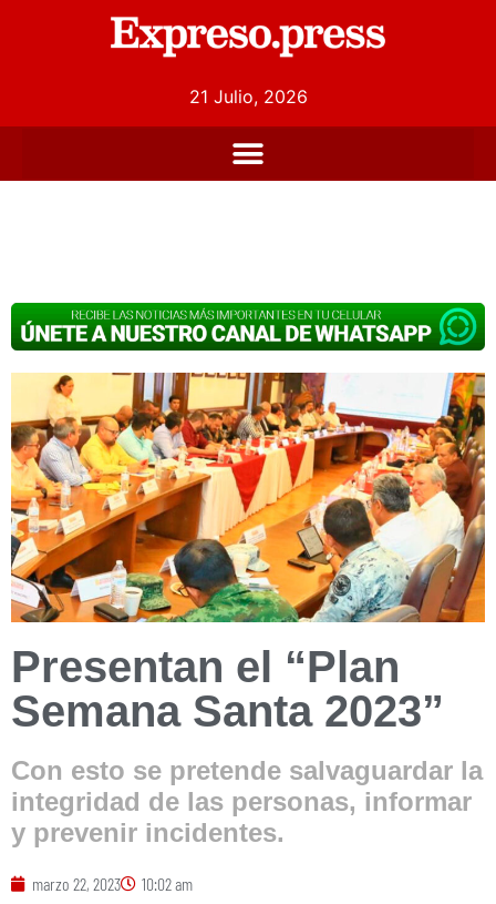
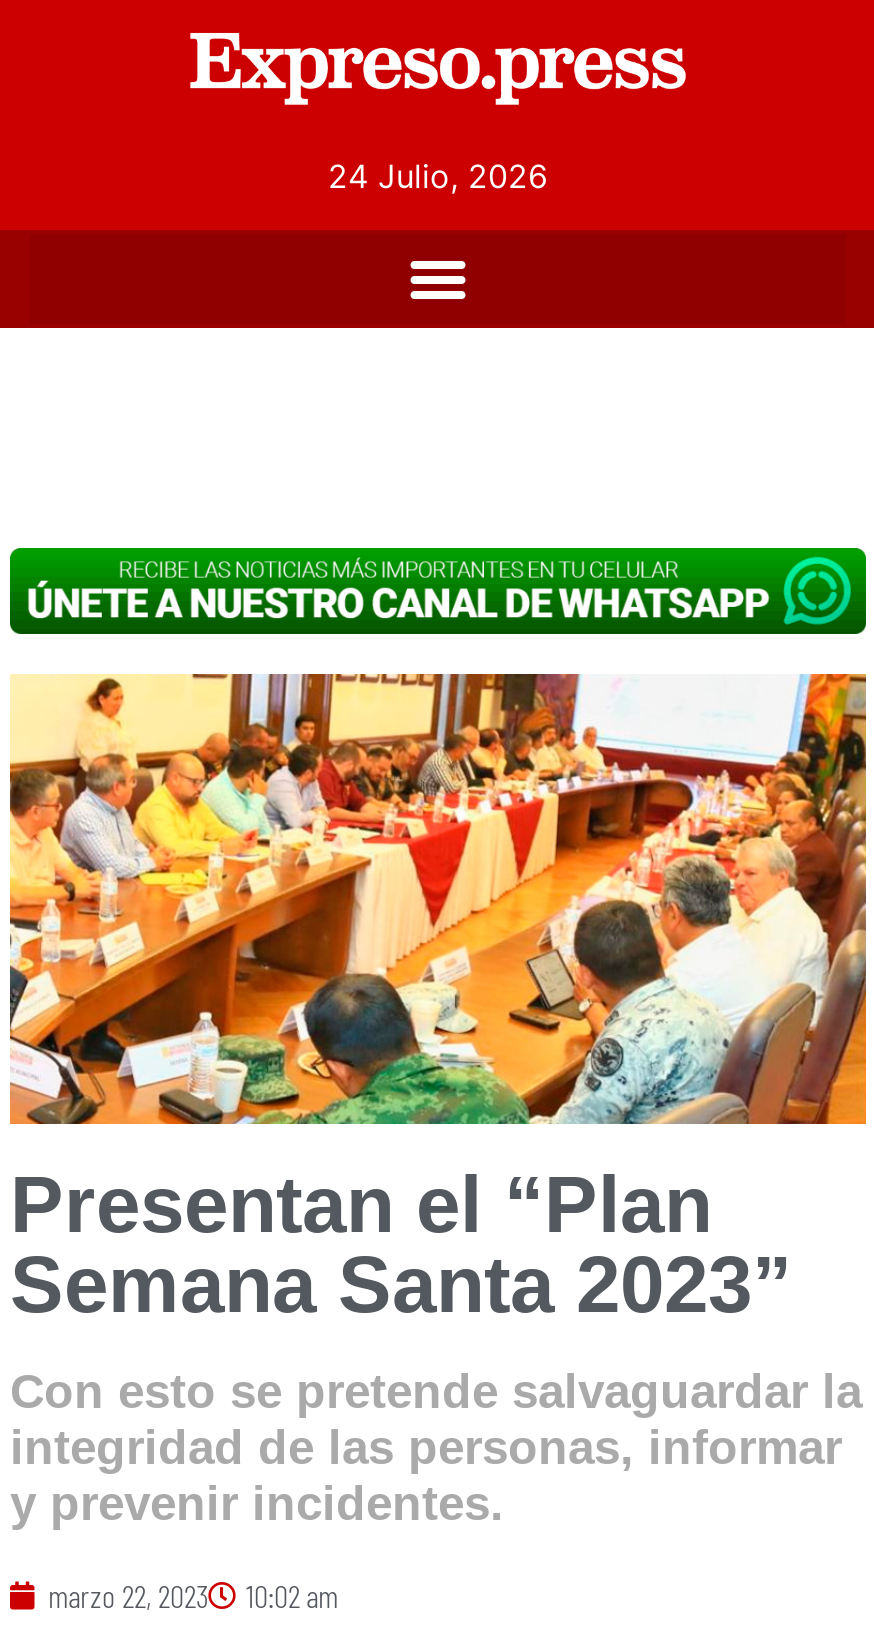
- 21 Julio, 2026
+ 24 Julio, 2026
